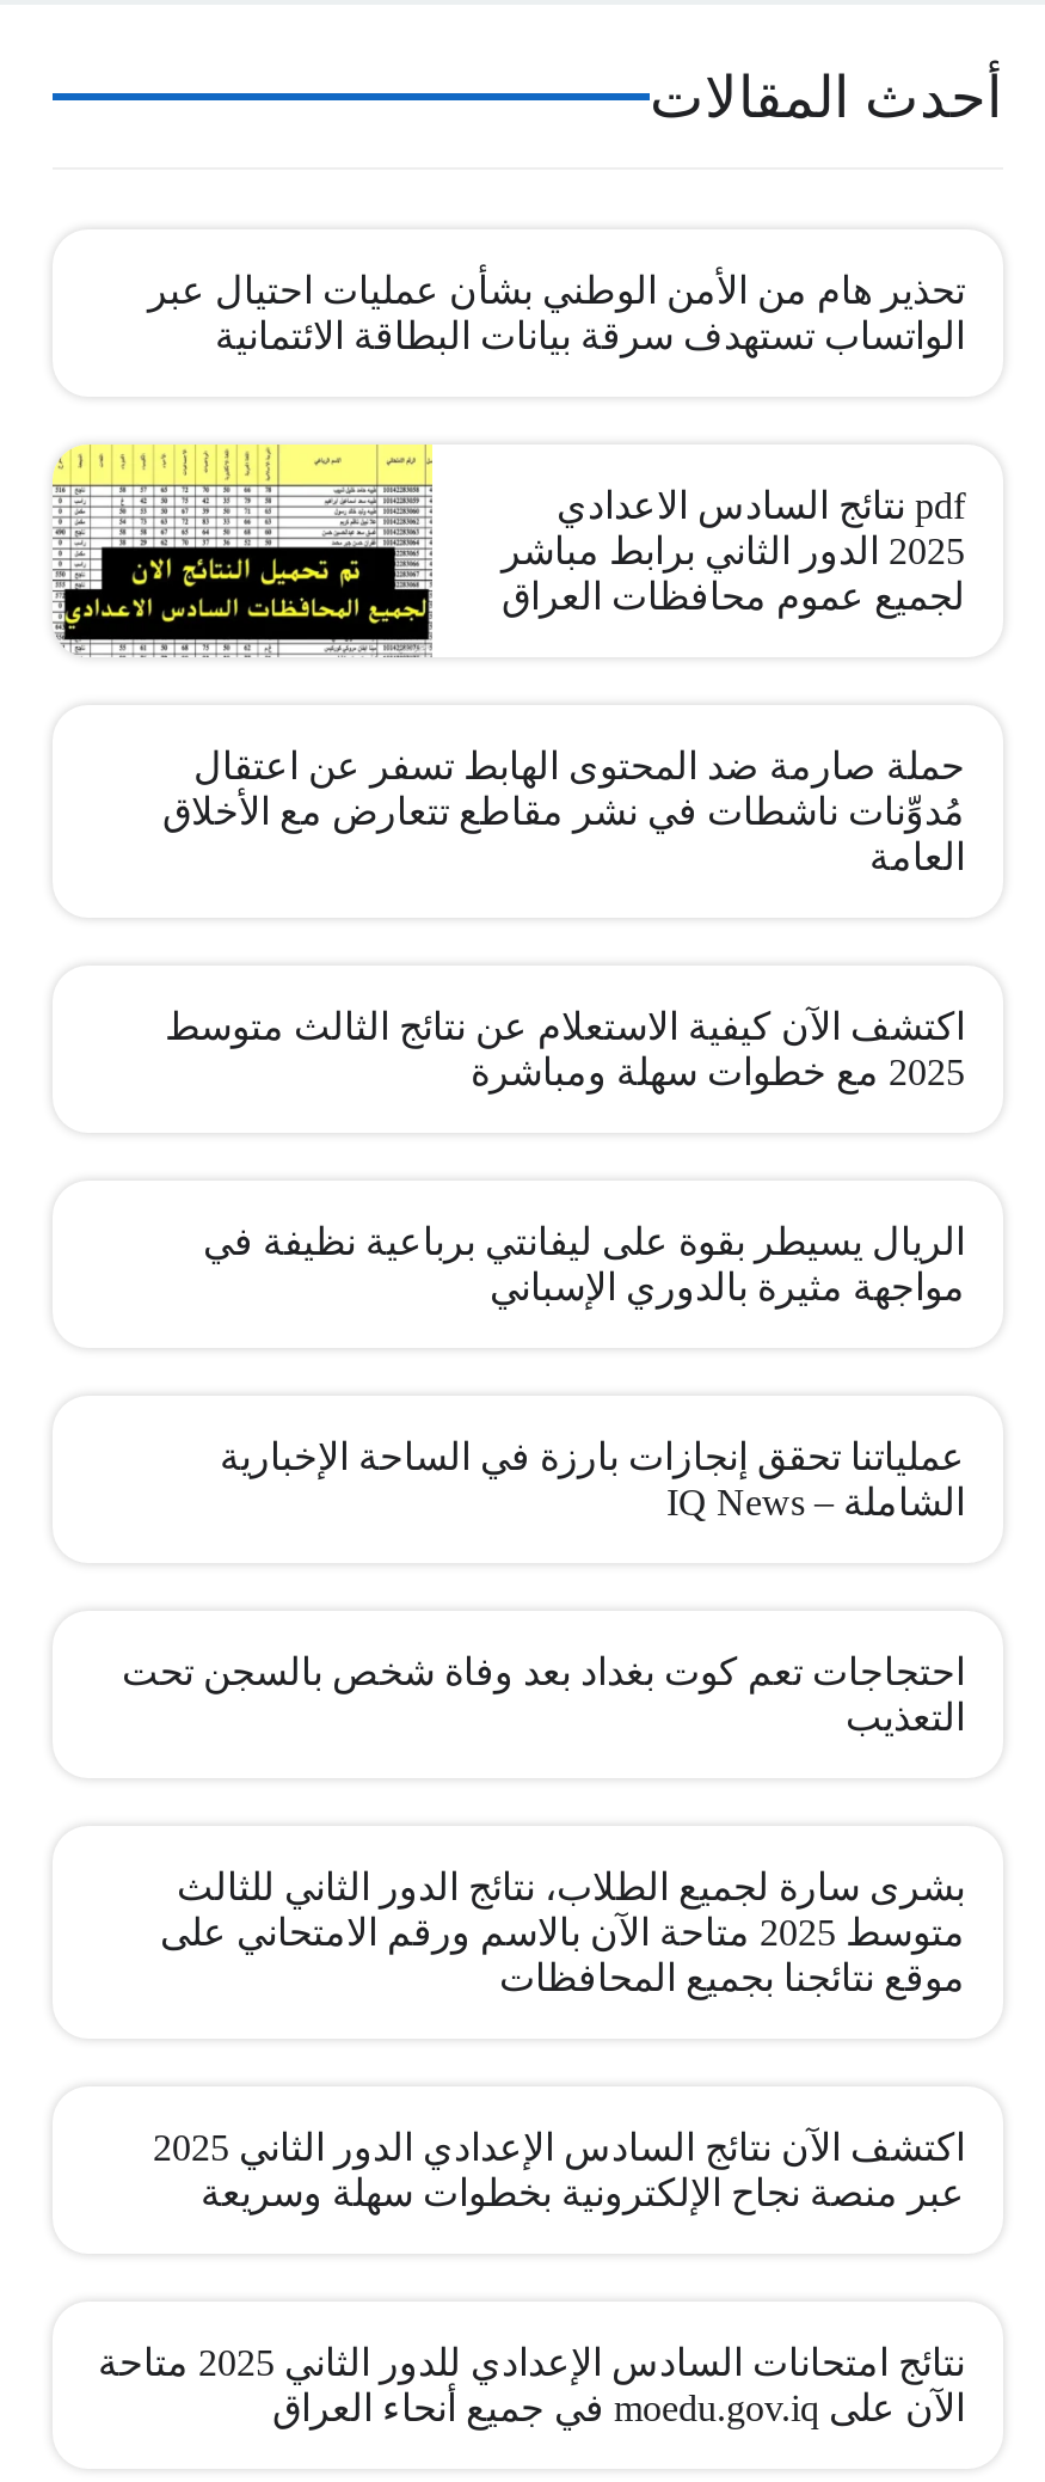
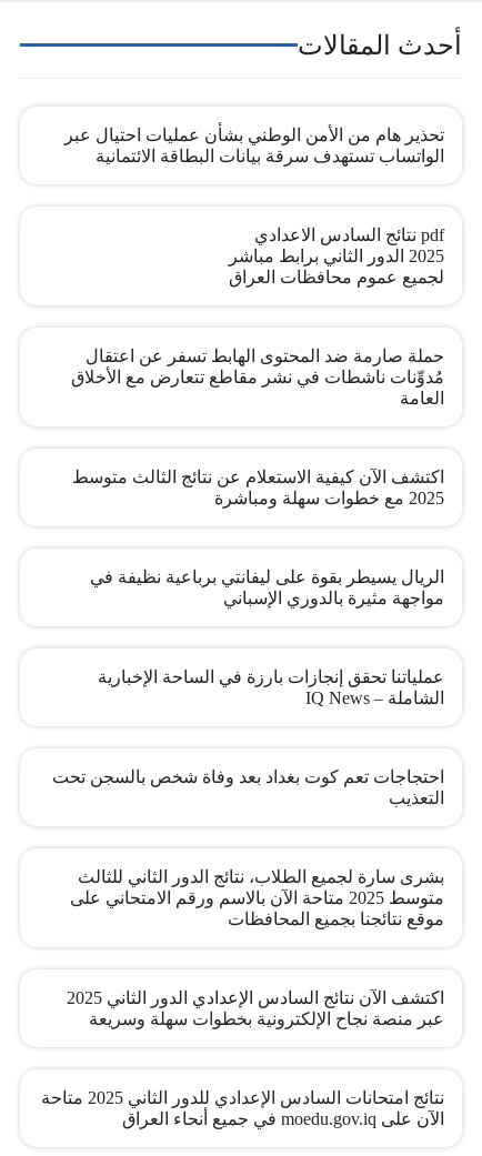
- [image]
